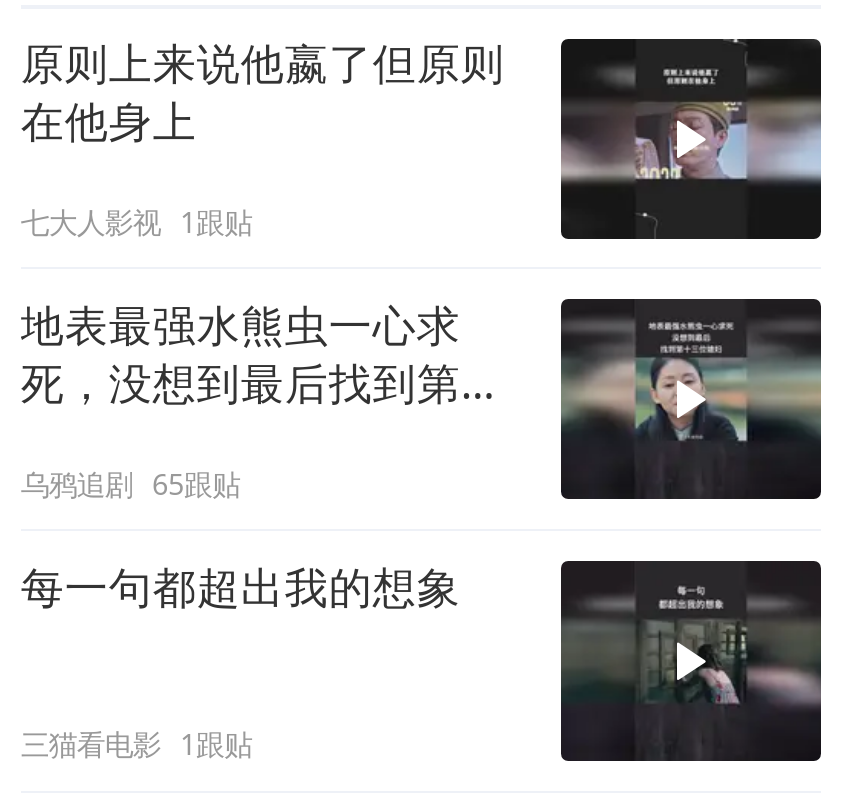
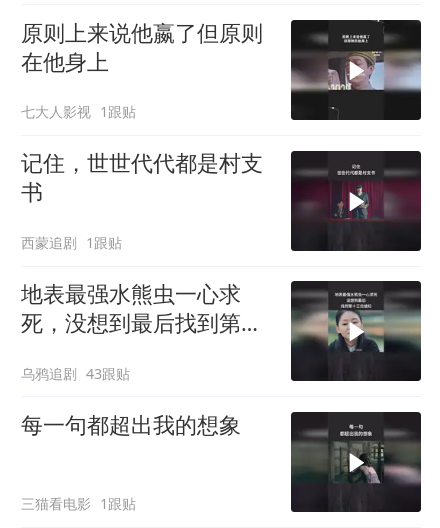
+ [image]
+ 记住，世世代代都是村支
+ 书
+ 西蒙追剧 1跟贴

- 乌鸦追剧 65跟贴
+ 乌鸦追剧 43跟贴
